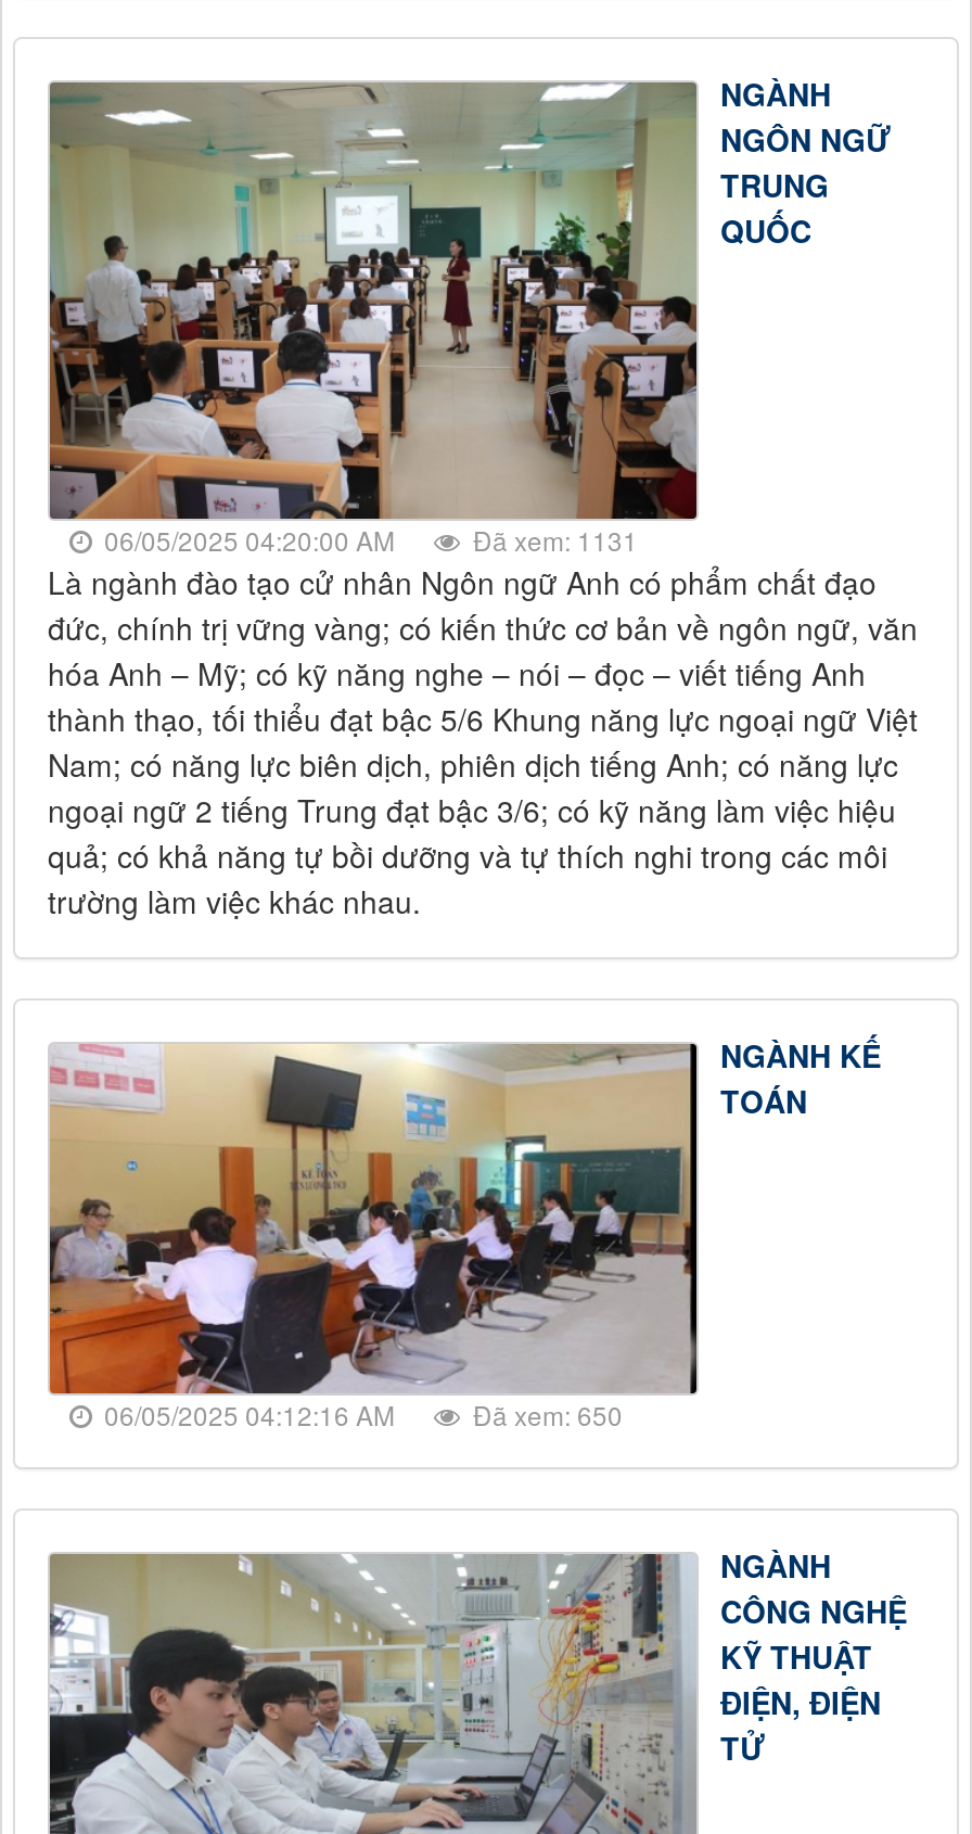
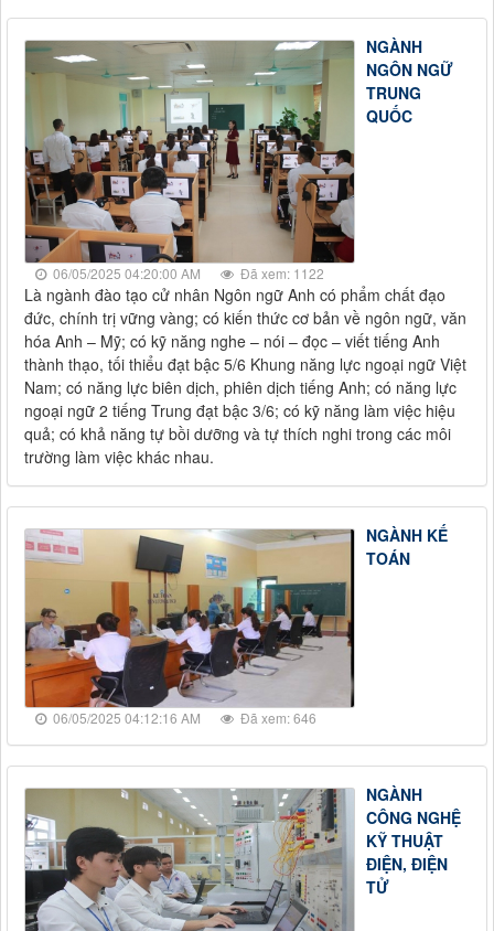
- 06/05/2025 04:20:00 AM Đã xem: 1131
+ 06/05/2025 04:20:00 AM Đã xem: 1122

- 06/05/2025 04:12:16 AM Đã xem: 650
+ 06/05/2025 04:12:16 AM Đã xem: 646
